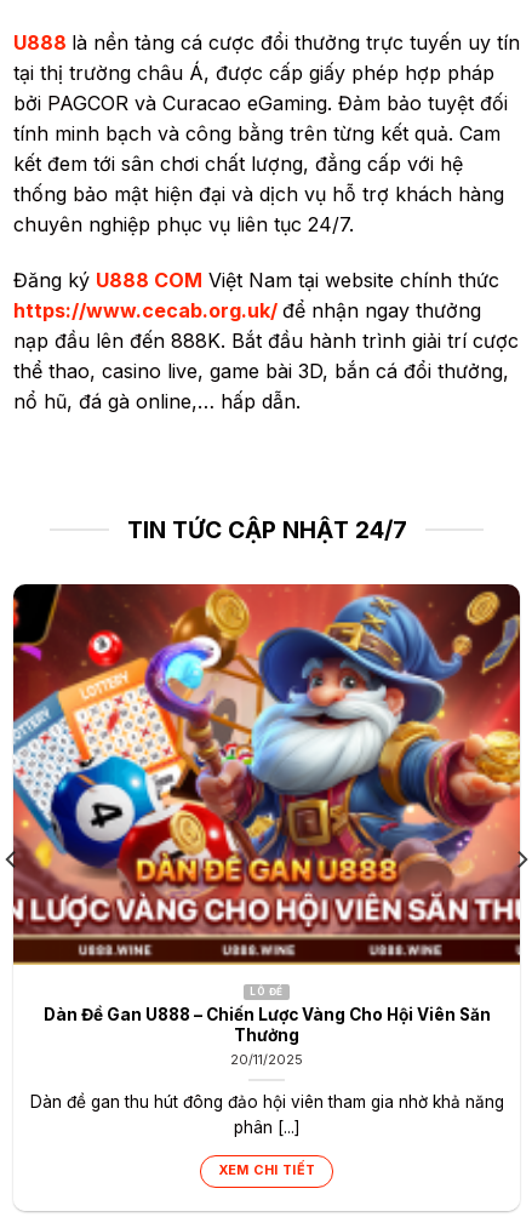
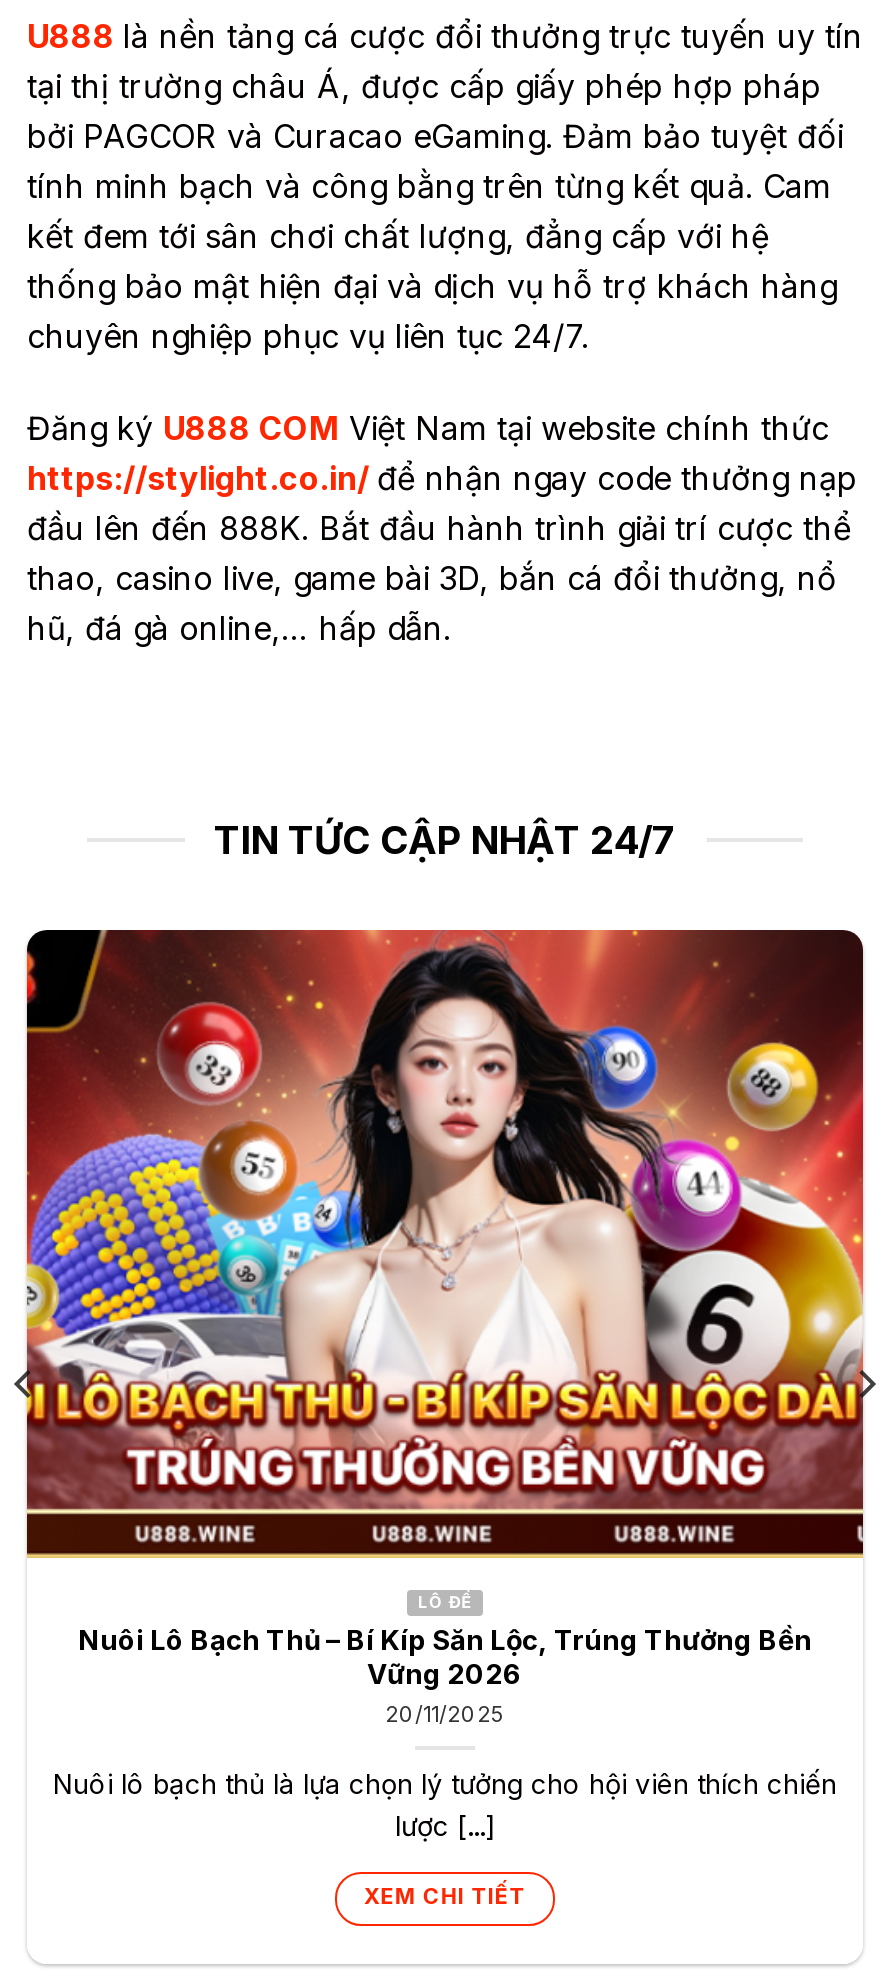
- https://www.cecab.org.uk/ để nhận ngay thưởng
- nạp đầu lên đến 888K. Bắt đầu hành trình giải trí cược
- thể thao, casino live, game bài 3D, bắn cá đổi thưởng,
- nổ hũ, đá gà online,… hấp dẫn.
+ https://stylight.co.in/ để nhận ngay code thưởng nạp
+ đầu lên đến 888K. Bắt đầu hành trình giải trí cược thể
+ thao, casino live, game bài 3D, bắn cá đổi thưởng, nổ
+ hũ, đá gà online,… hấp dẫn.

- [image]
+ [image]

- Dàn Đề Gan U888 – Chiến Lược Vàng Cho Hội Viên Săn
- Thưởng
+ Nuôi Lô Bạch Thủ – Bí Kíp Săn Lộc, Trúng Thưởng Bền
+ Vững 2026

- Dàn đề gan thu hút đông đảo hội viên tham gia nhờ khả năng
- phân [...]
+ Nuôi lô bạch thủ là lựa chọn lý tưởng cho hội viên thích chiến
+ lược [...]
